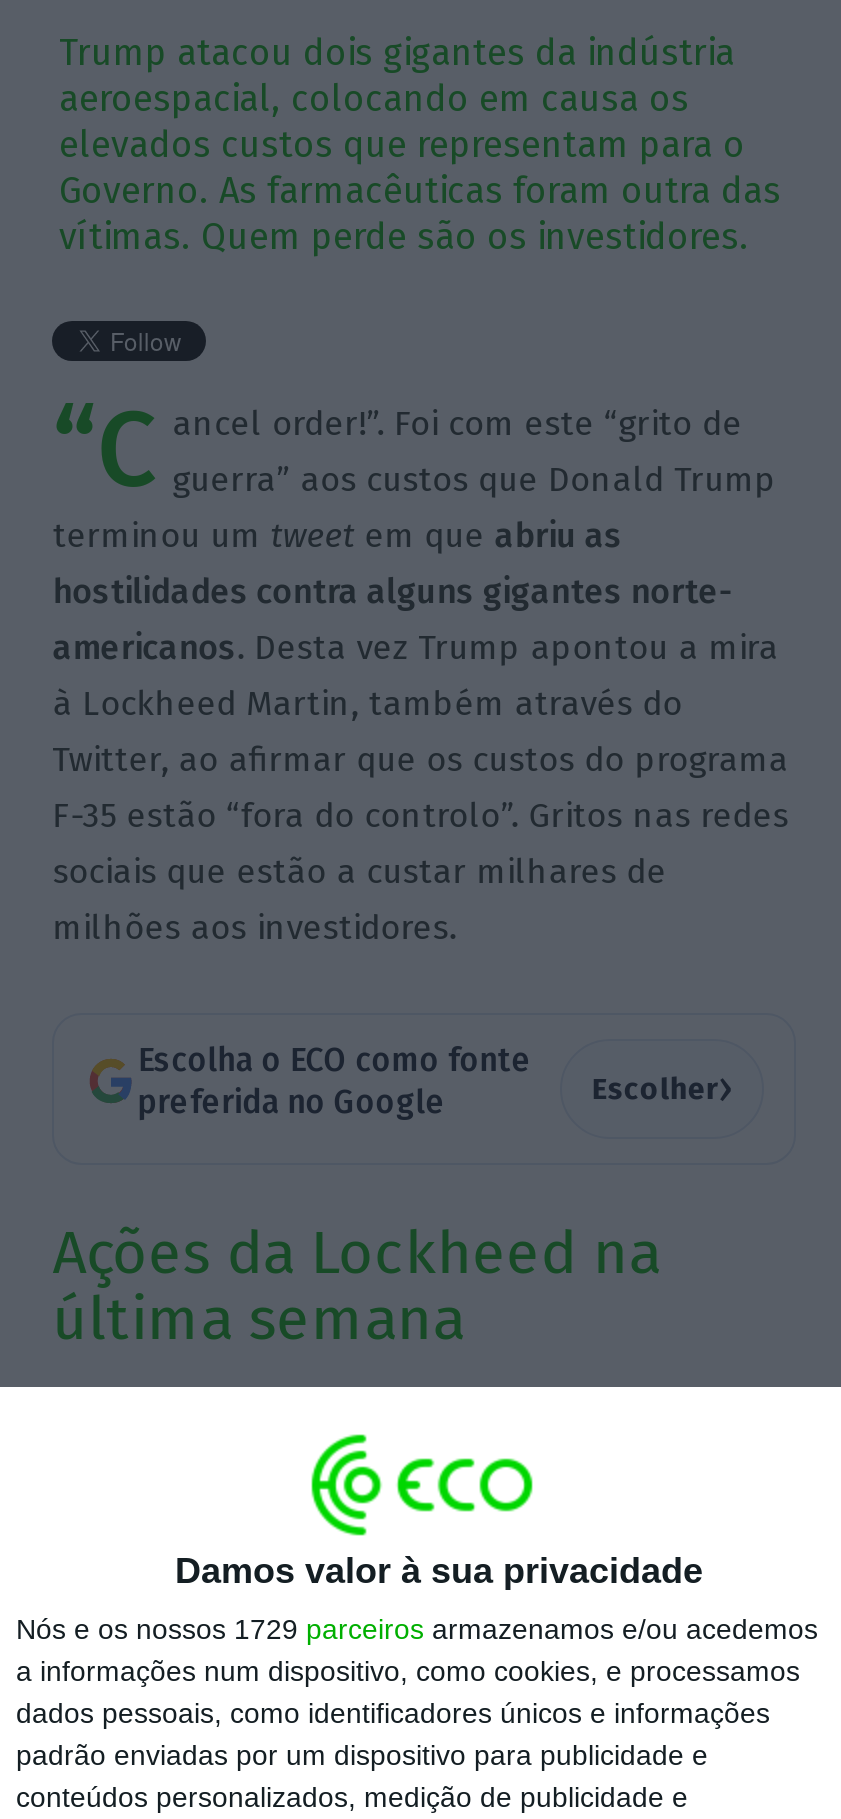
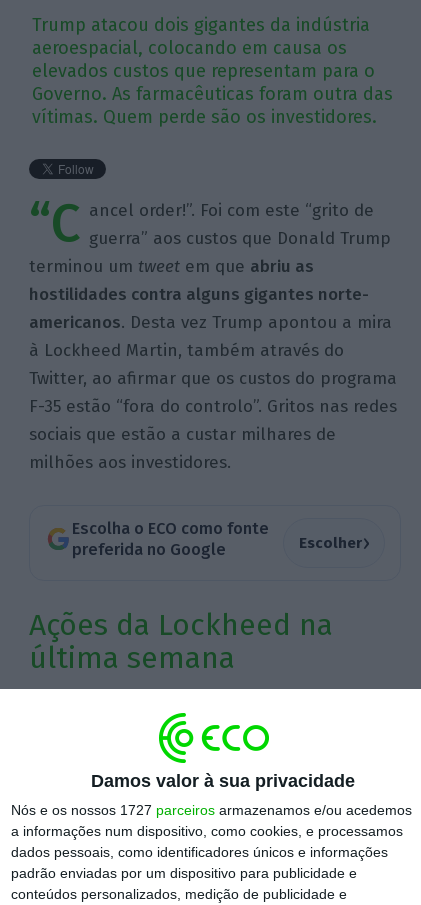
- Nós e os nossos 1729 parceiros armazenamos e/ou acedemos
+ Nós e os nossos 1727 parceiros armazenamos e/ou acedemos
